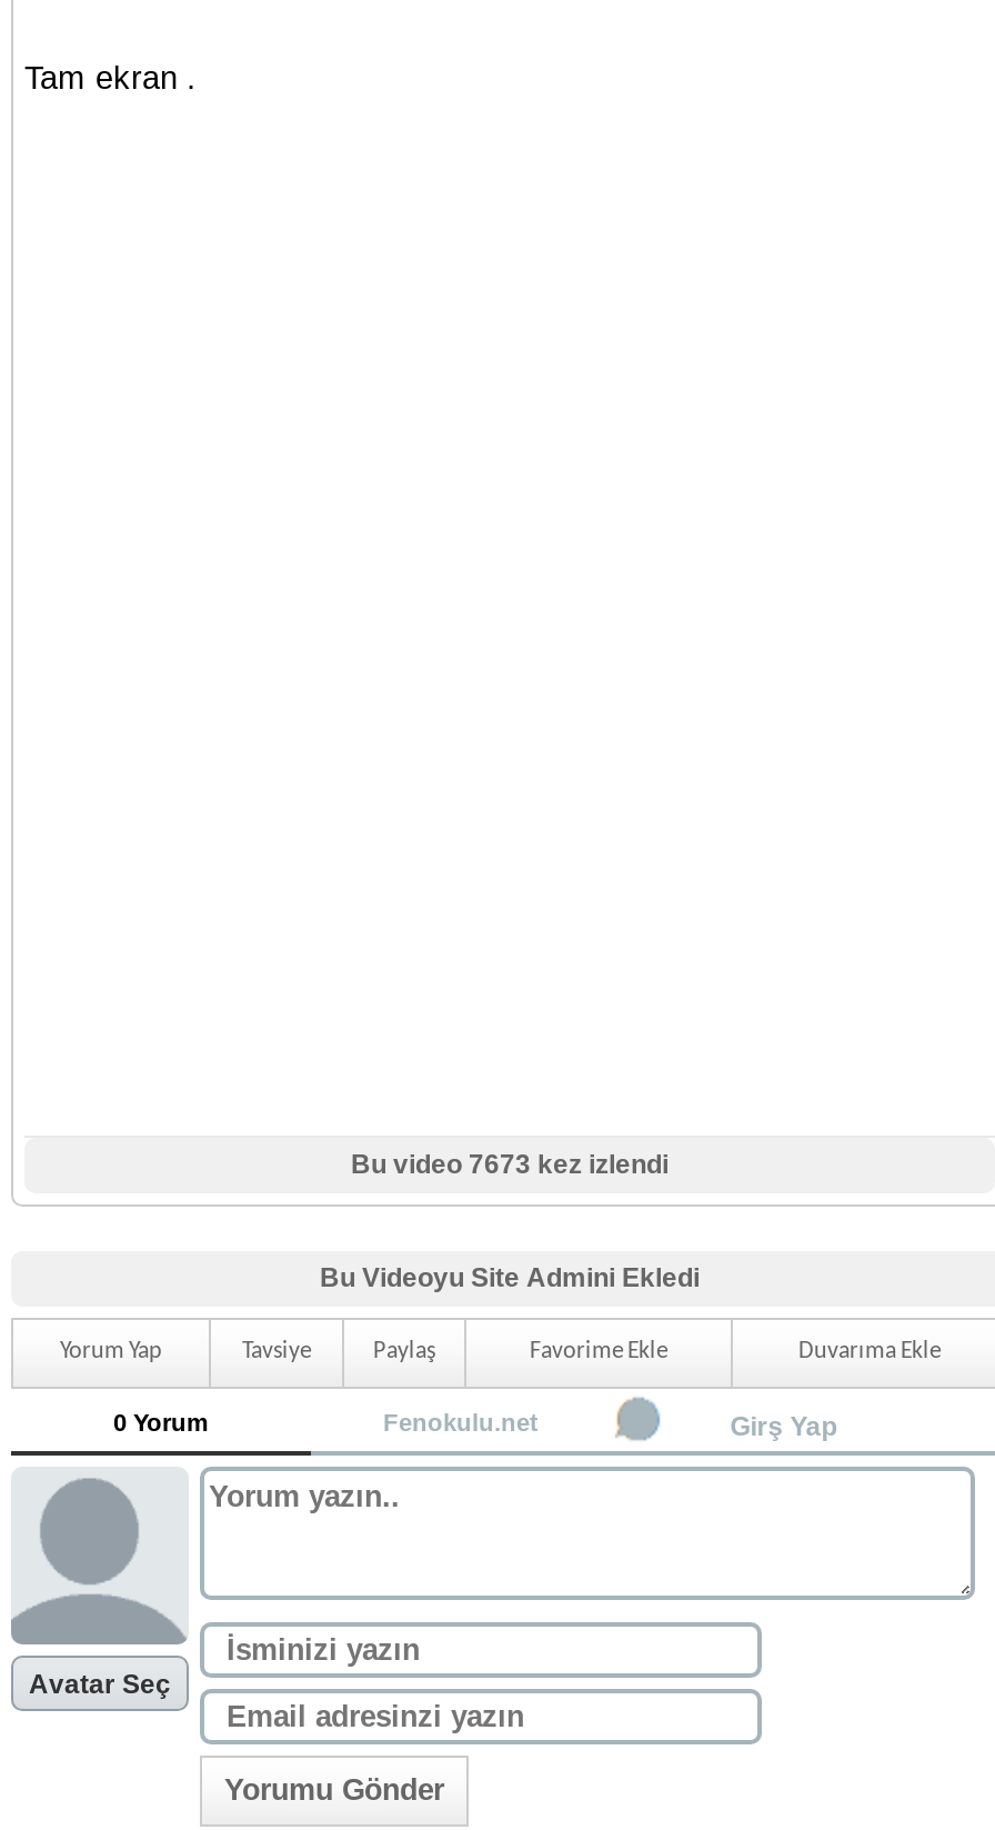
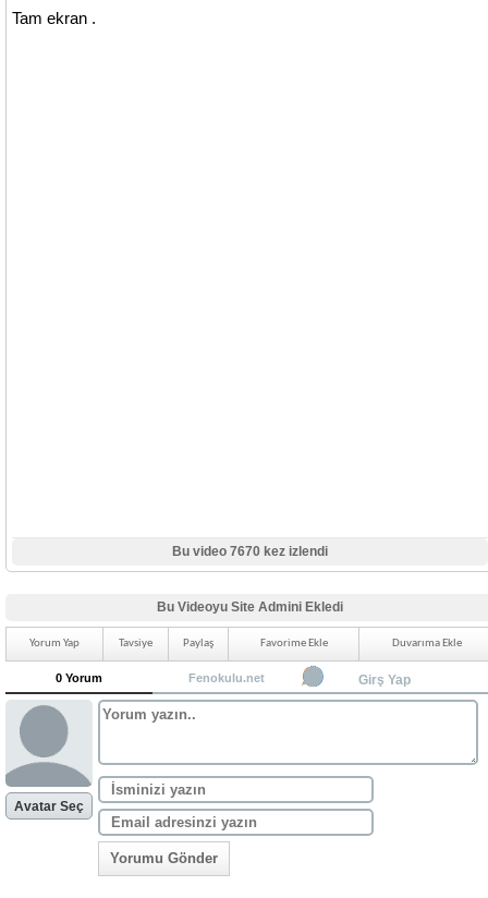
- Bu video 7673 kez izlendi
+ Bu video 7670 kez izlendi
